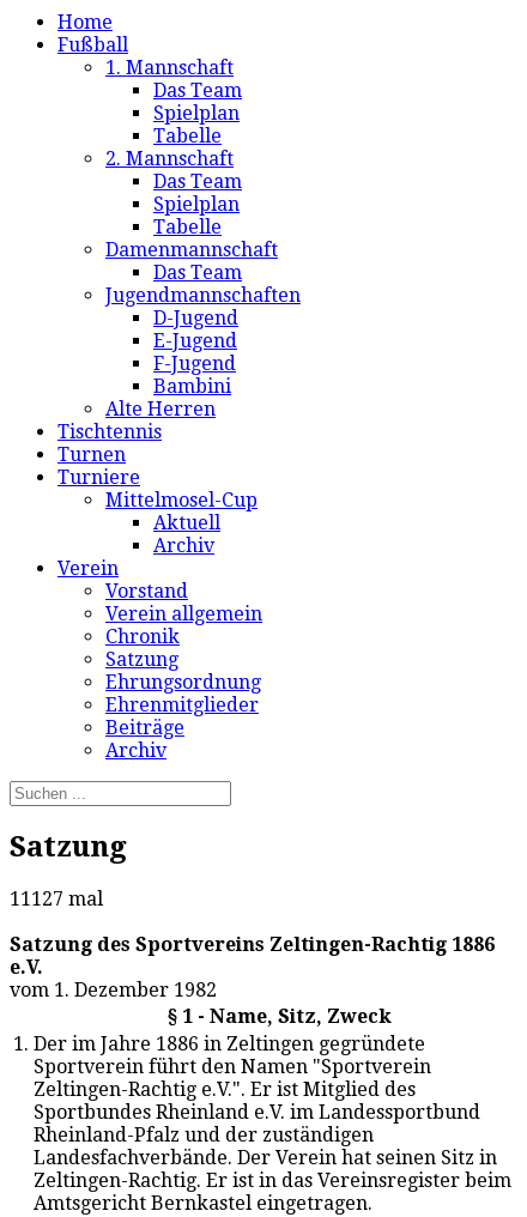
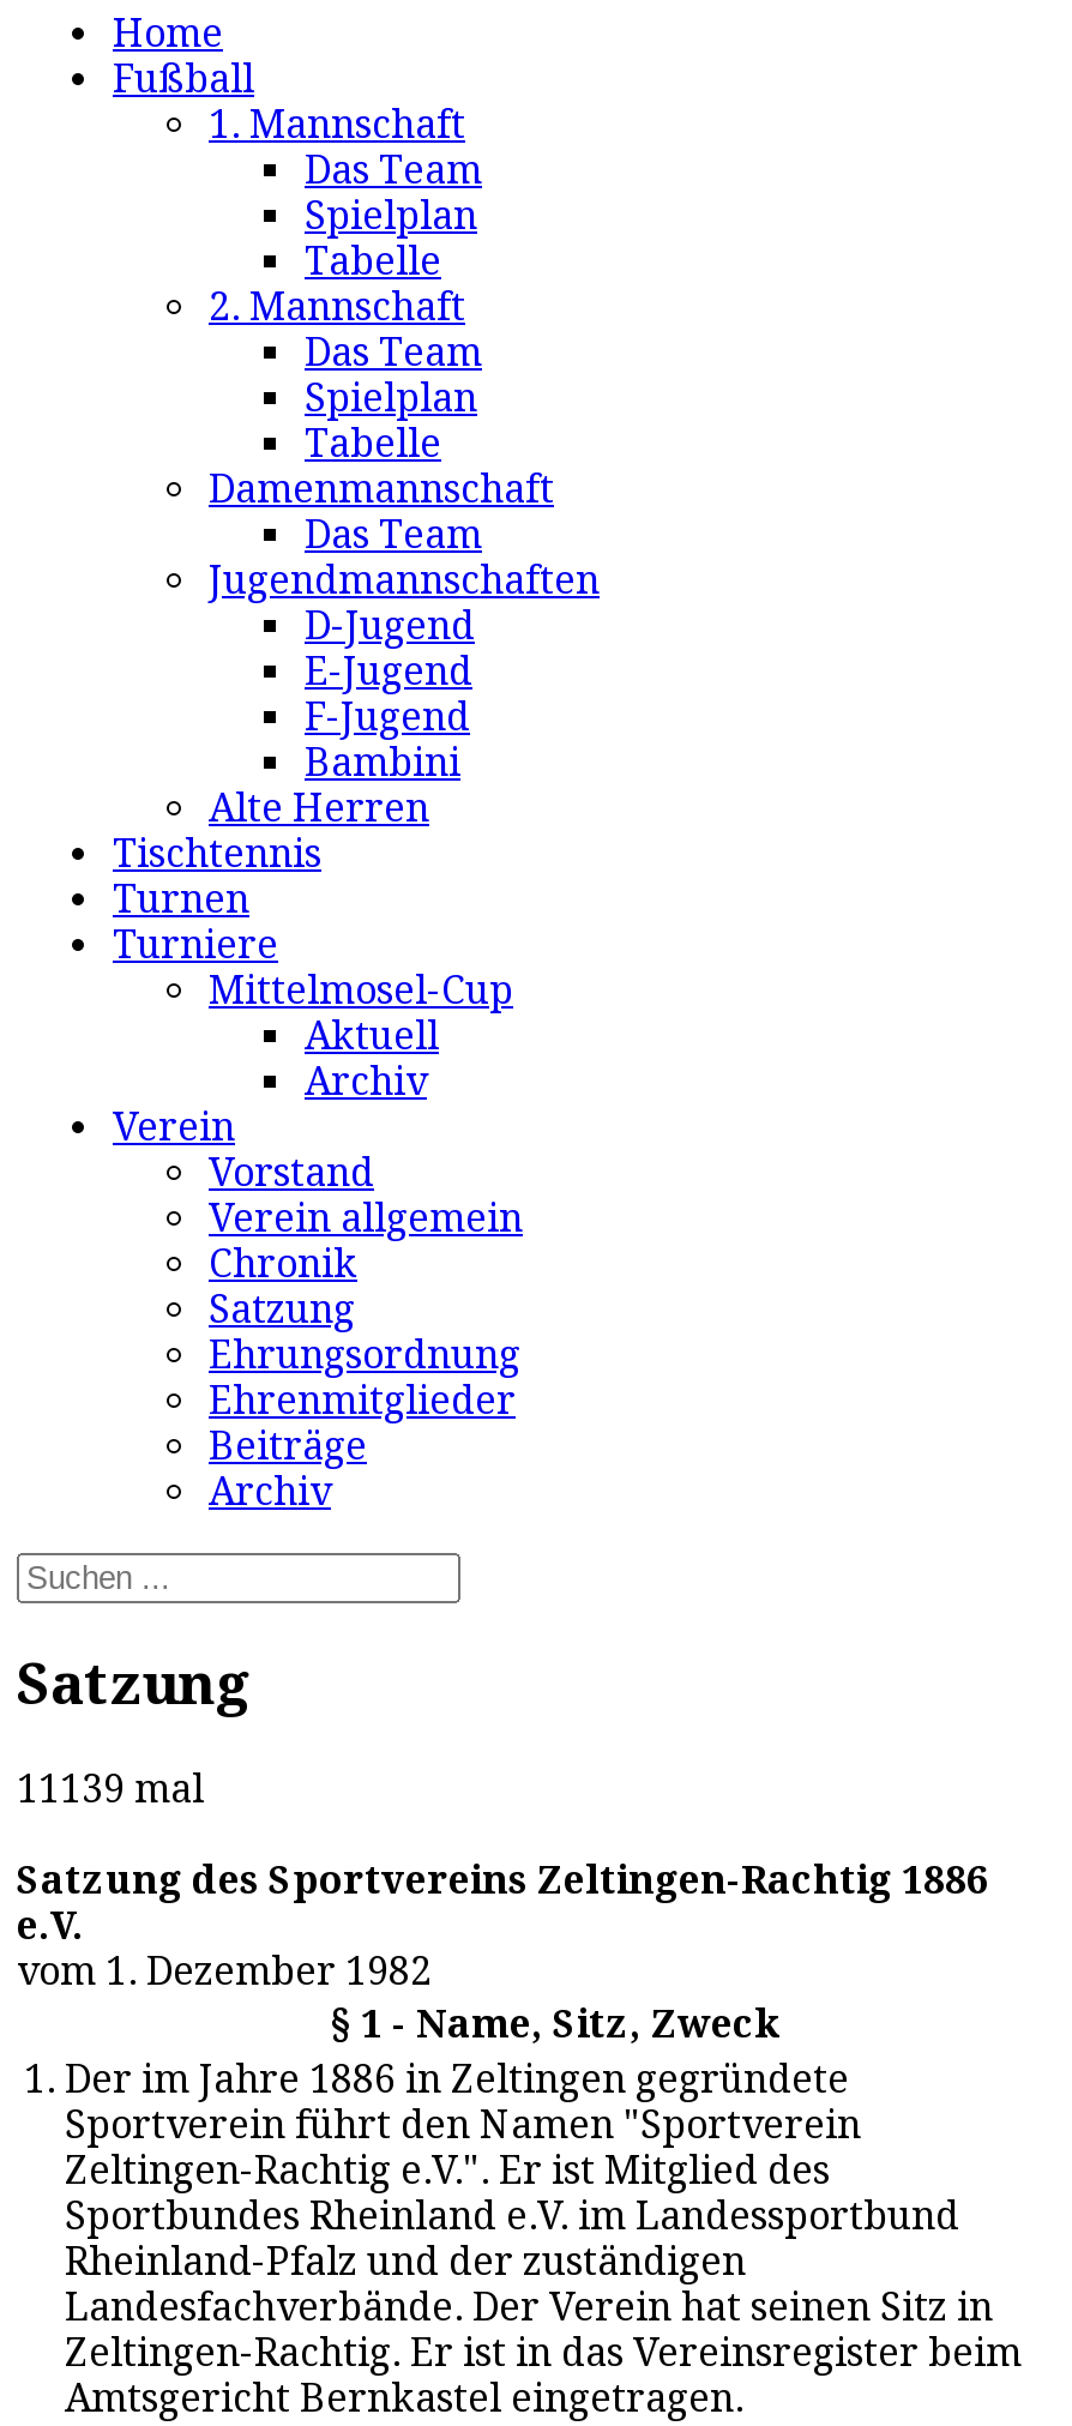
- 11127 mal
+ 11139 mal
